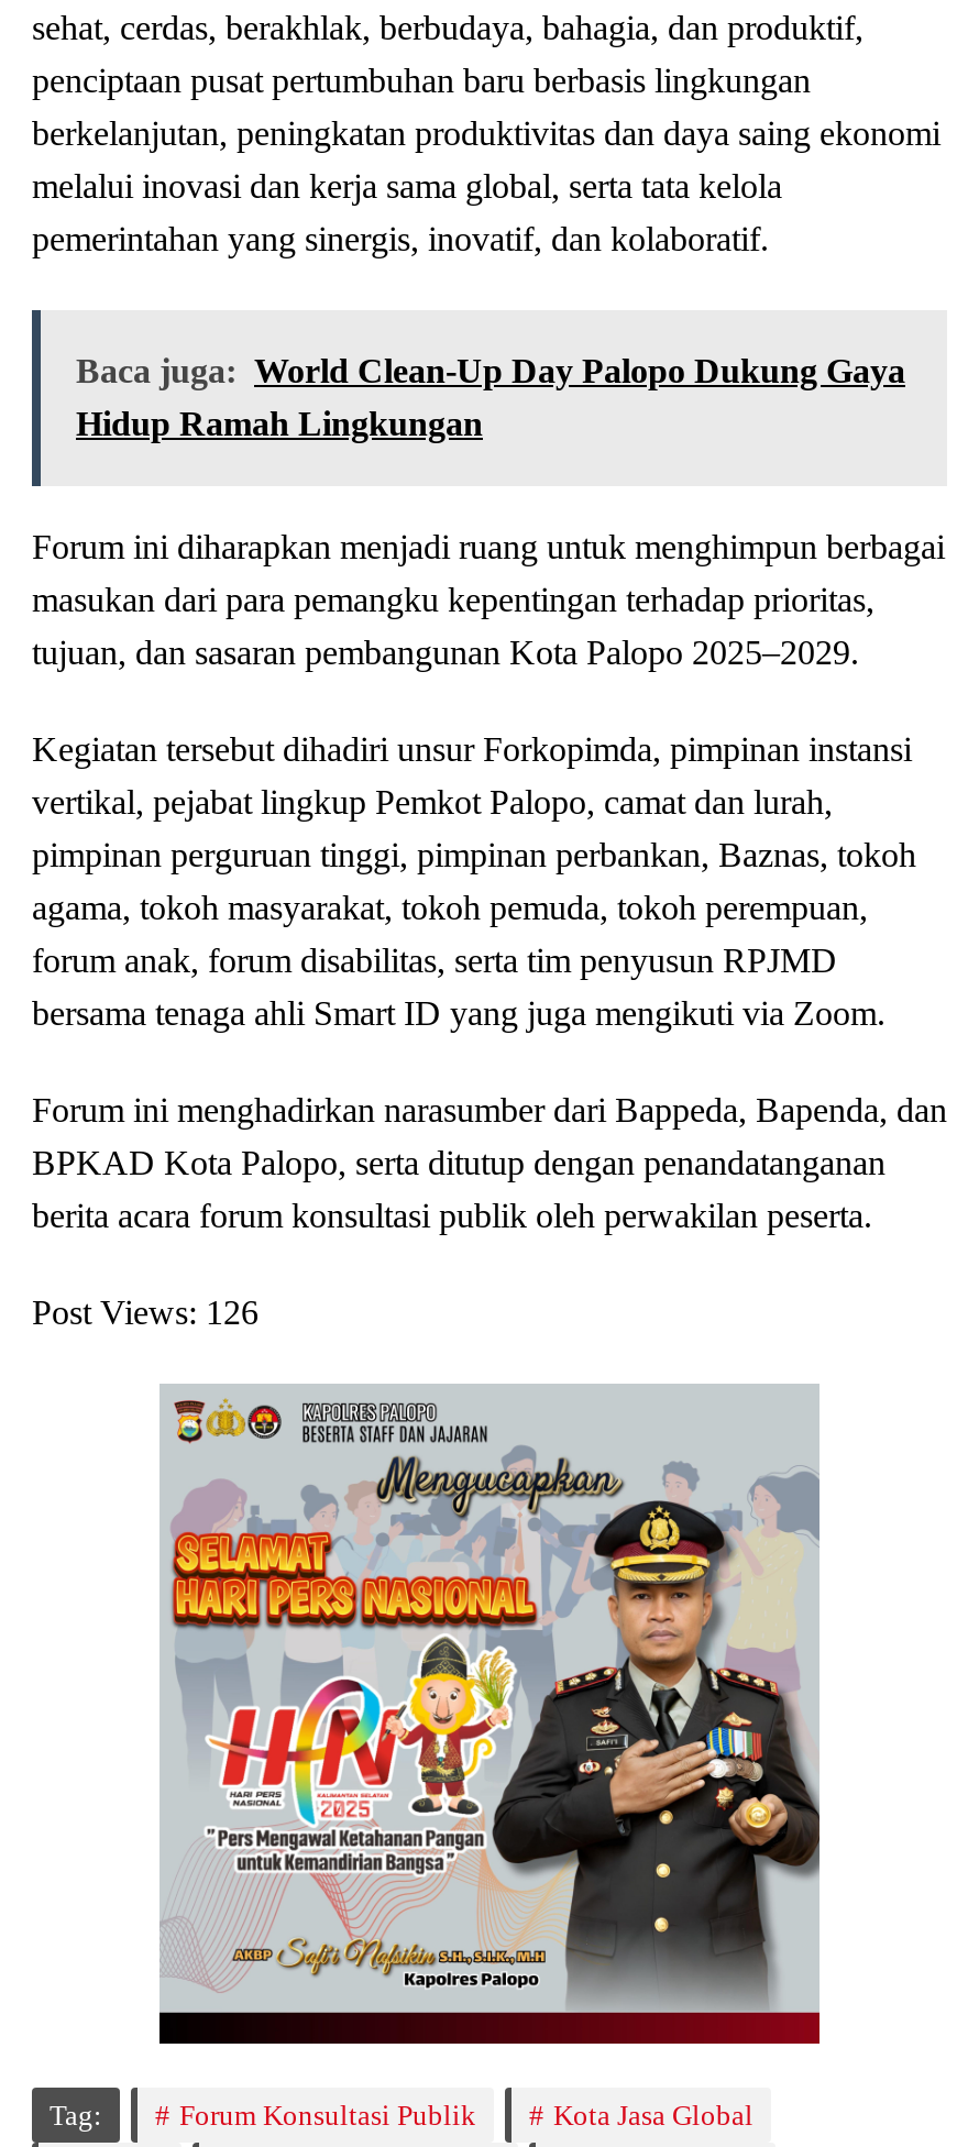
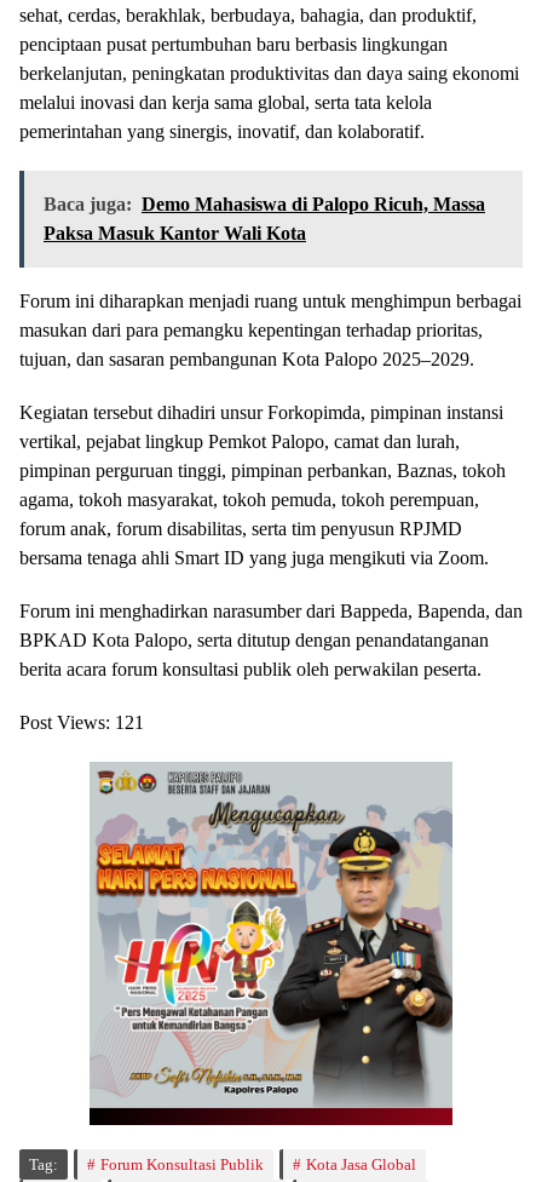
- Baca juga: World Clean-Up Day Palopo Dukung Gaya
- Hidup Ramah Lingkungan
+ Baca juga: Demo Mahasiswa di Palopo Ricuh, Massa
+ Paksa Masuk Kantor Wali Kota

- Post Views: 126
+ Post Views: 121
